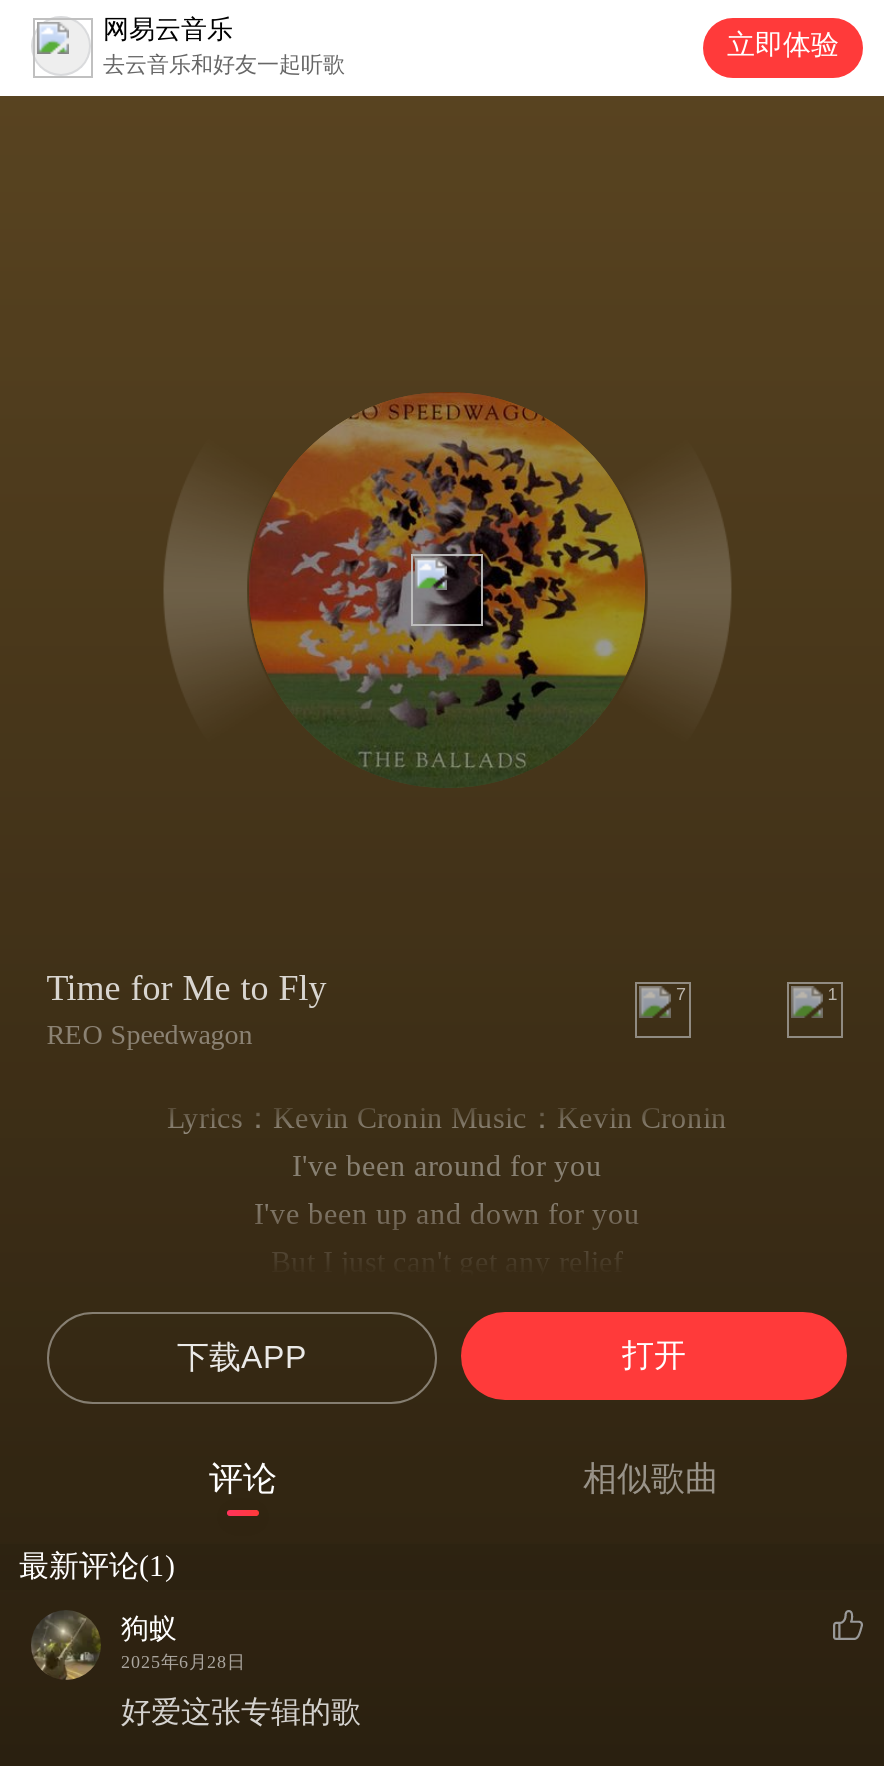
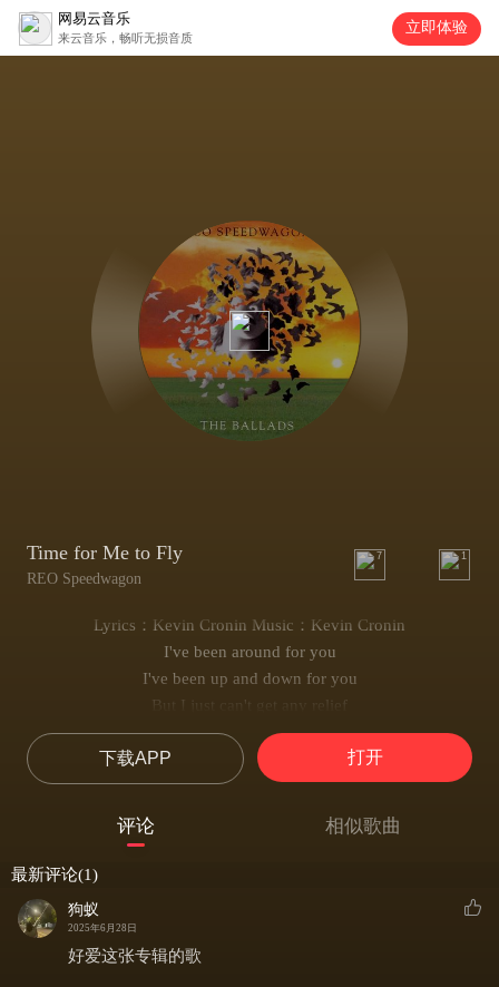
- 去云音乐和好友一起听歌
+ 来云音乐，畅听无损音质
